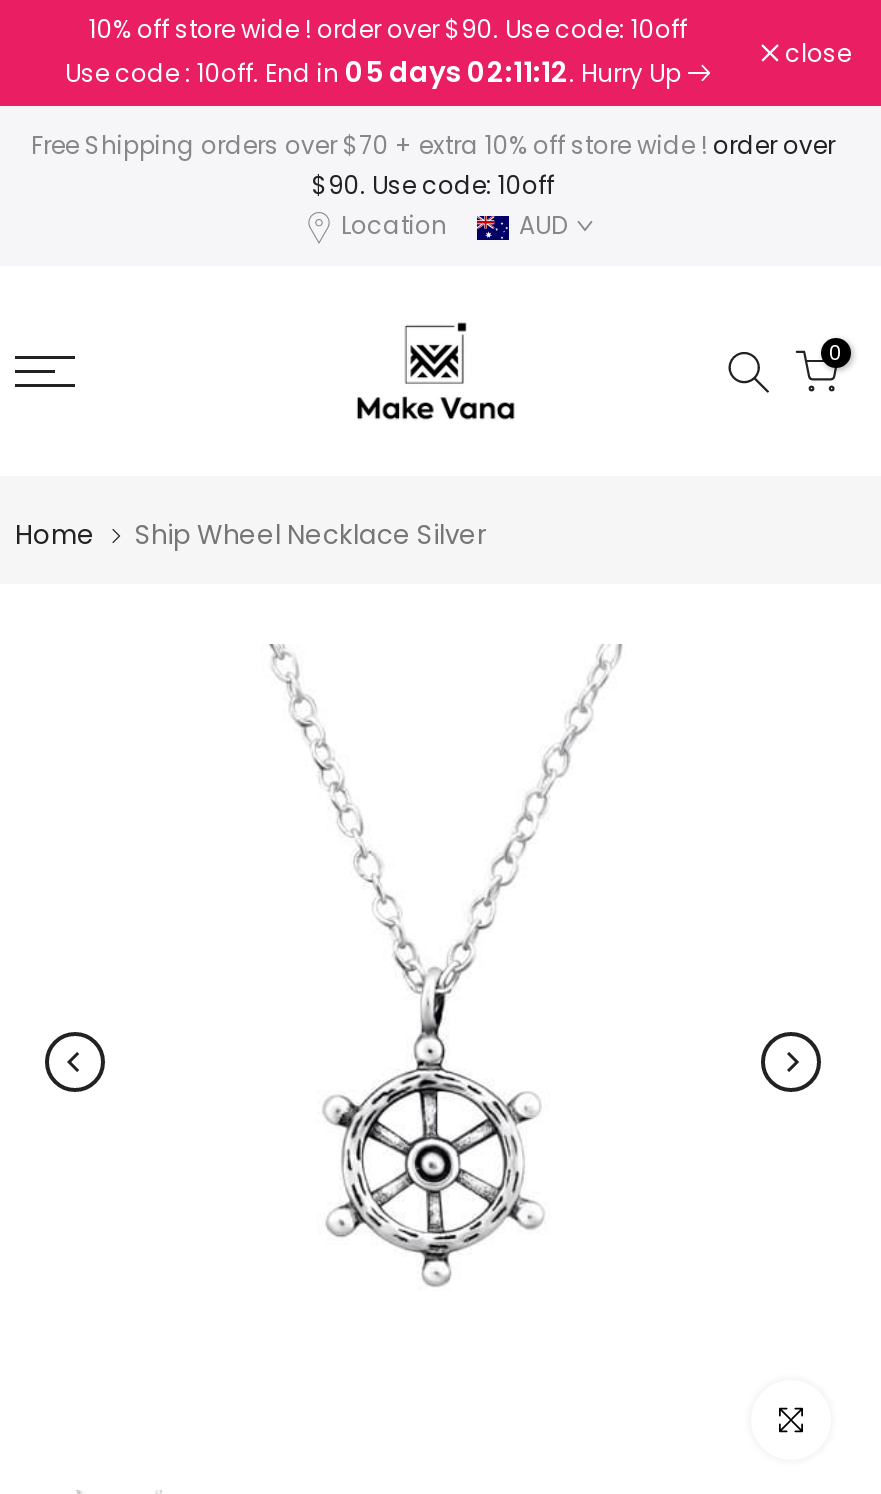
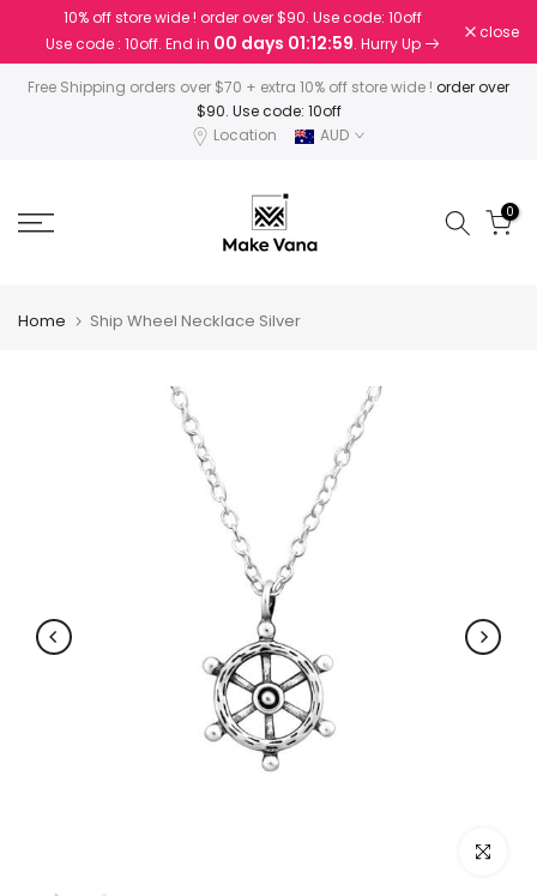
- Use code : 10off. End in 05 days 02:11:12. Hurry Up
+ Use code : 10off. End in 00 days 01:12:59. Hurry Up
